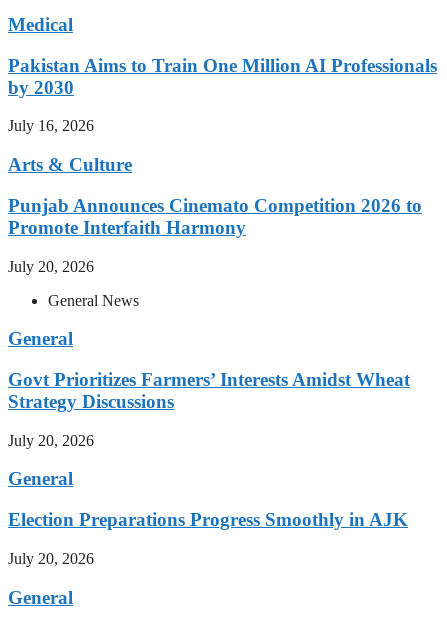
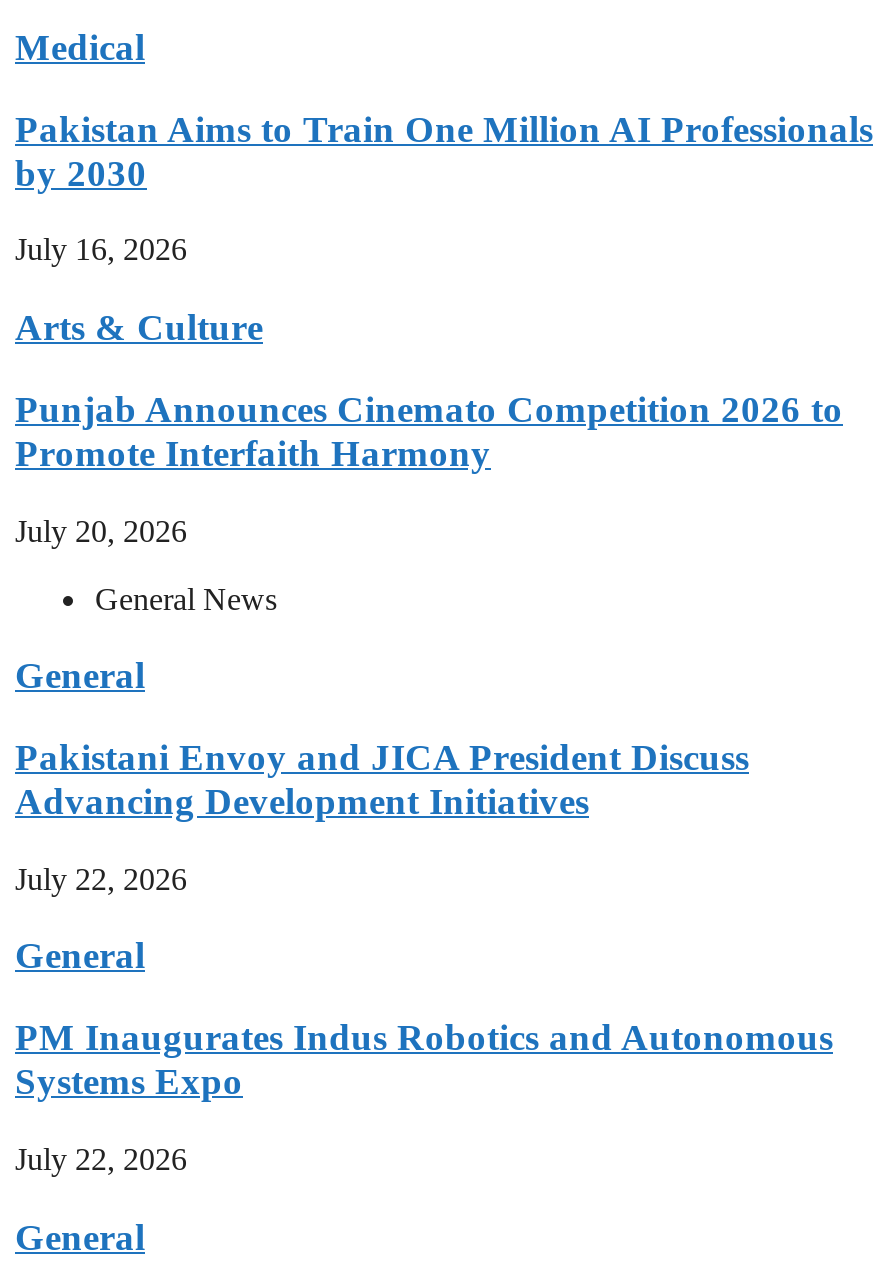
- Govt Prioritizes Farmers’ Interests Amidst Wheat
- Strategy Discussions
+ Pakistani Envoy and JICA President Discuss
+ Advancing Development Initiatives

- July 20, 2026
+ July 22, 2026

- Election Preparations Progress Smoothly in AJK
+ PM Inaugurates Indus Robotics and Autonomous
+ Systems Expo

- July 20, 2026
+ July 22, 2026
